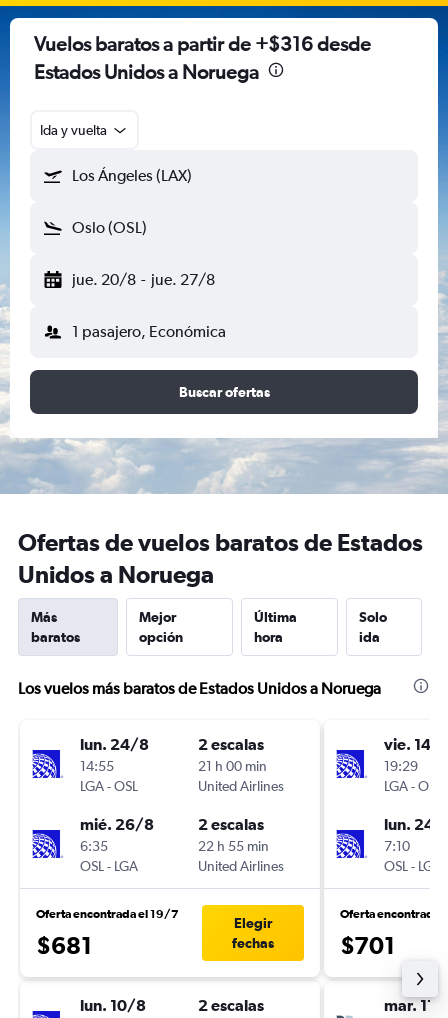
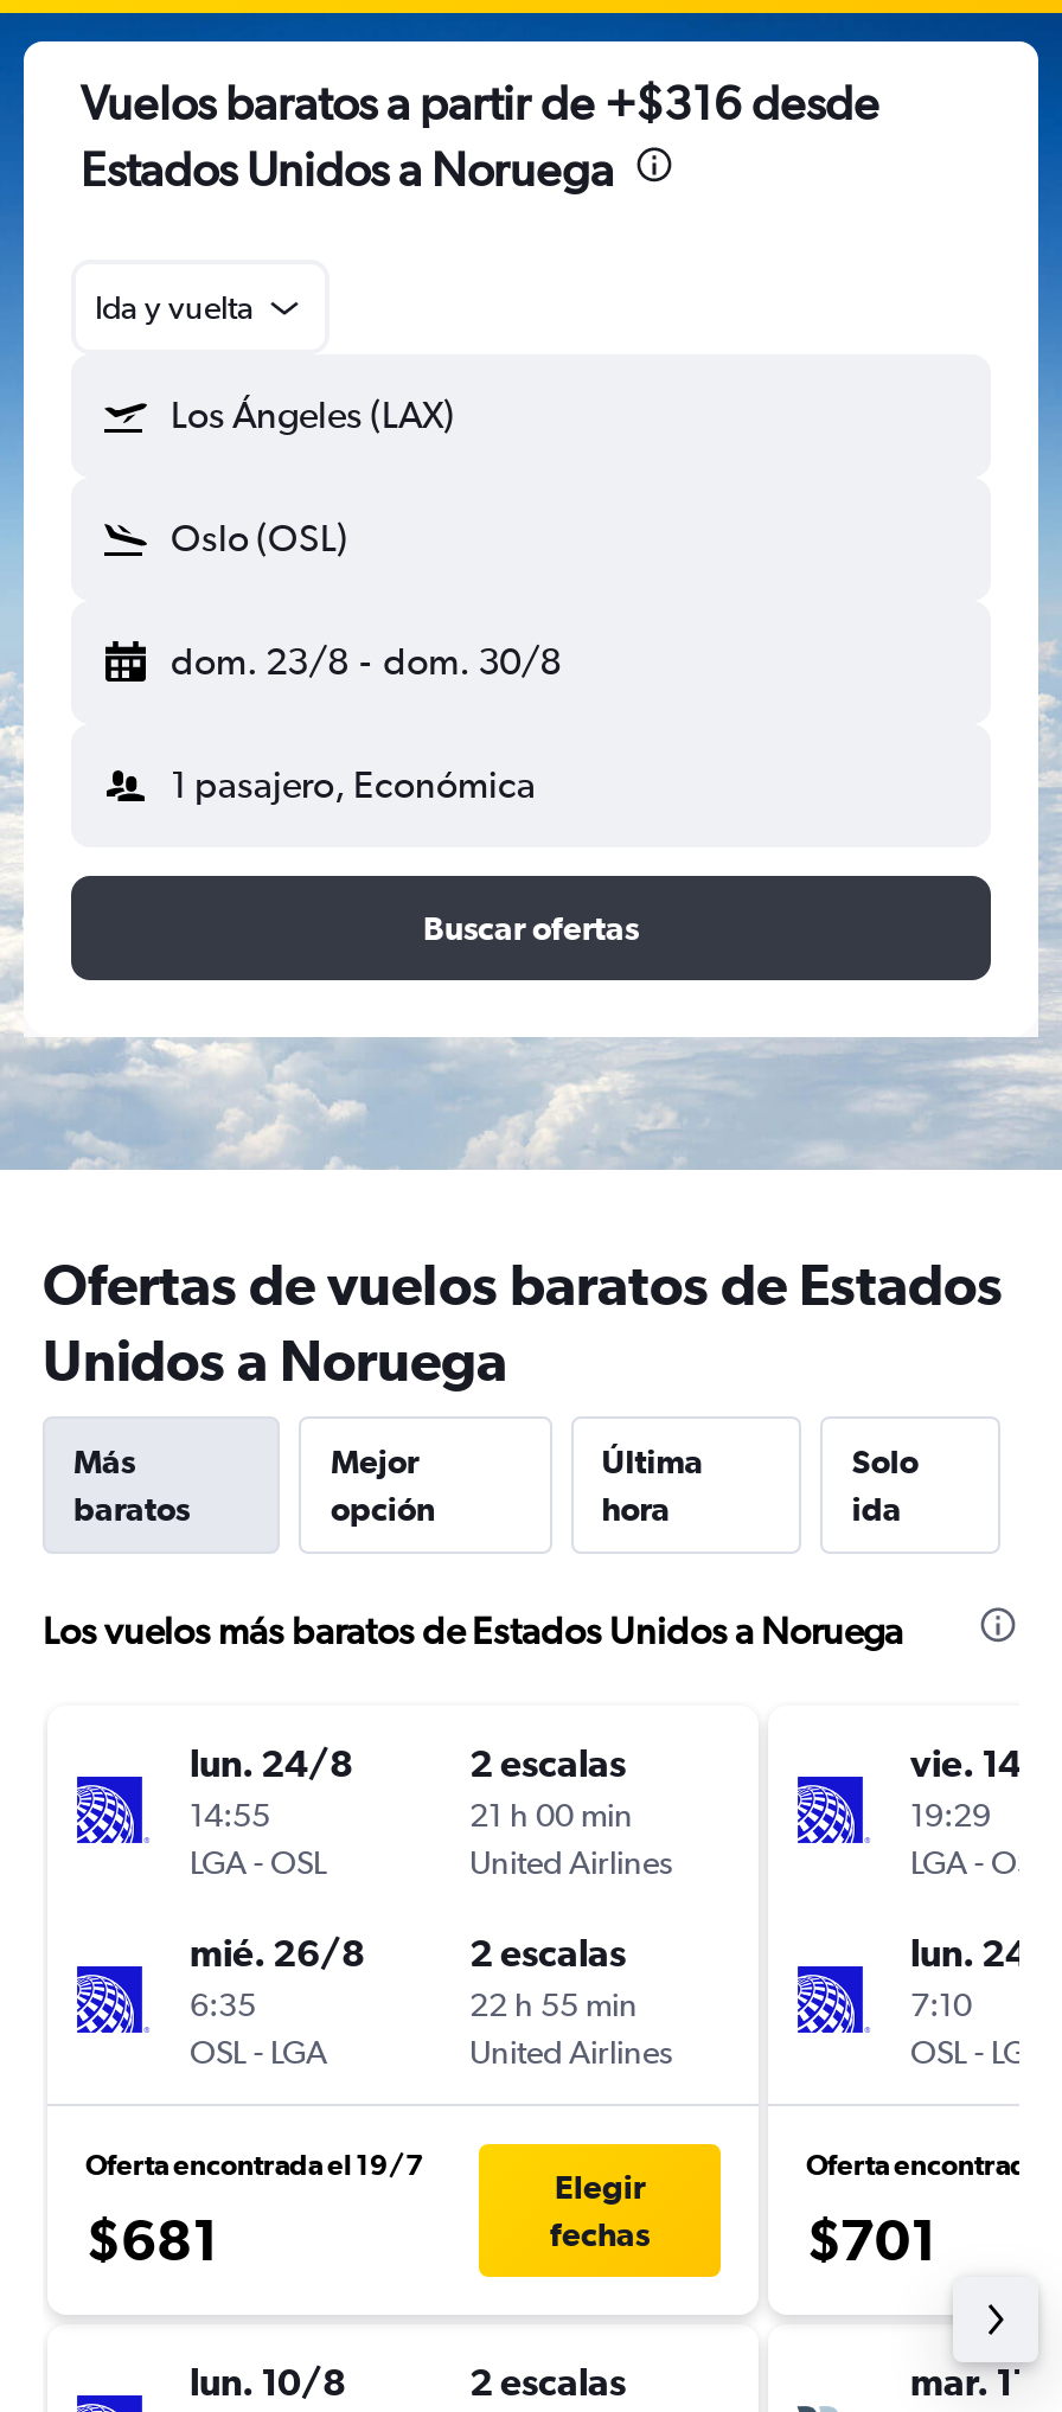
- jue. 20/8 - jue. 27/8
+ dom. 23/8 - dom. 30/8
